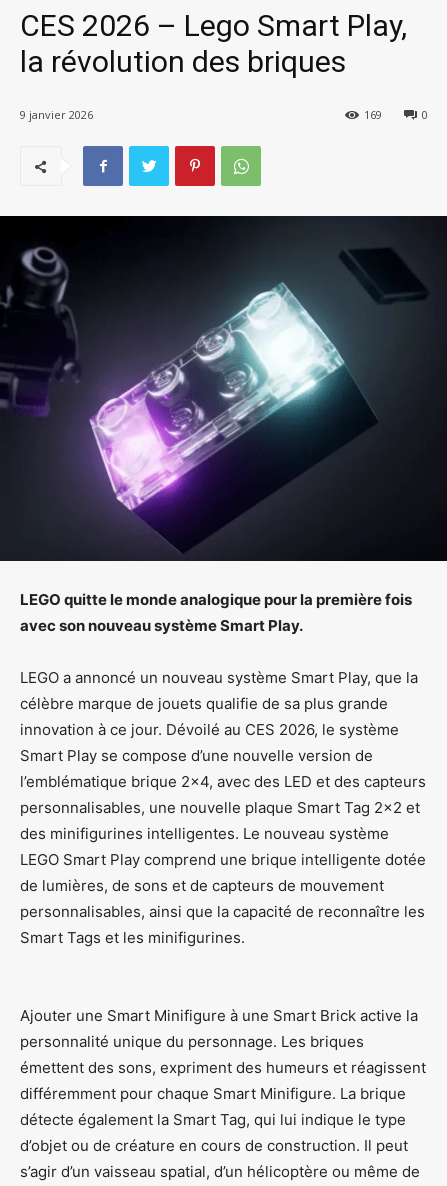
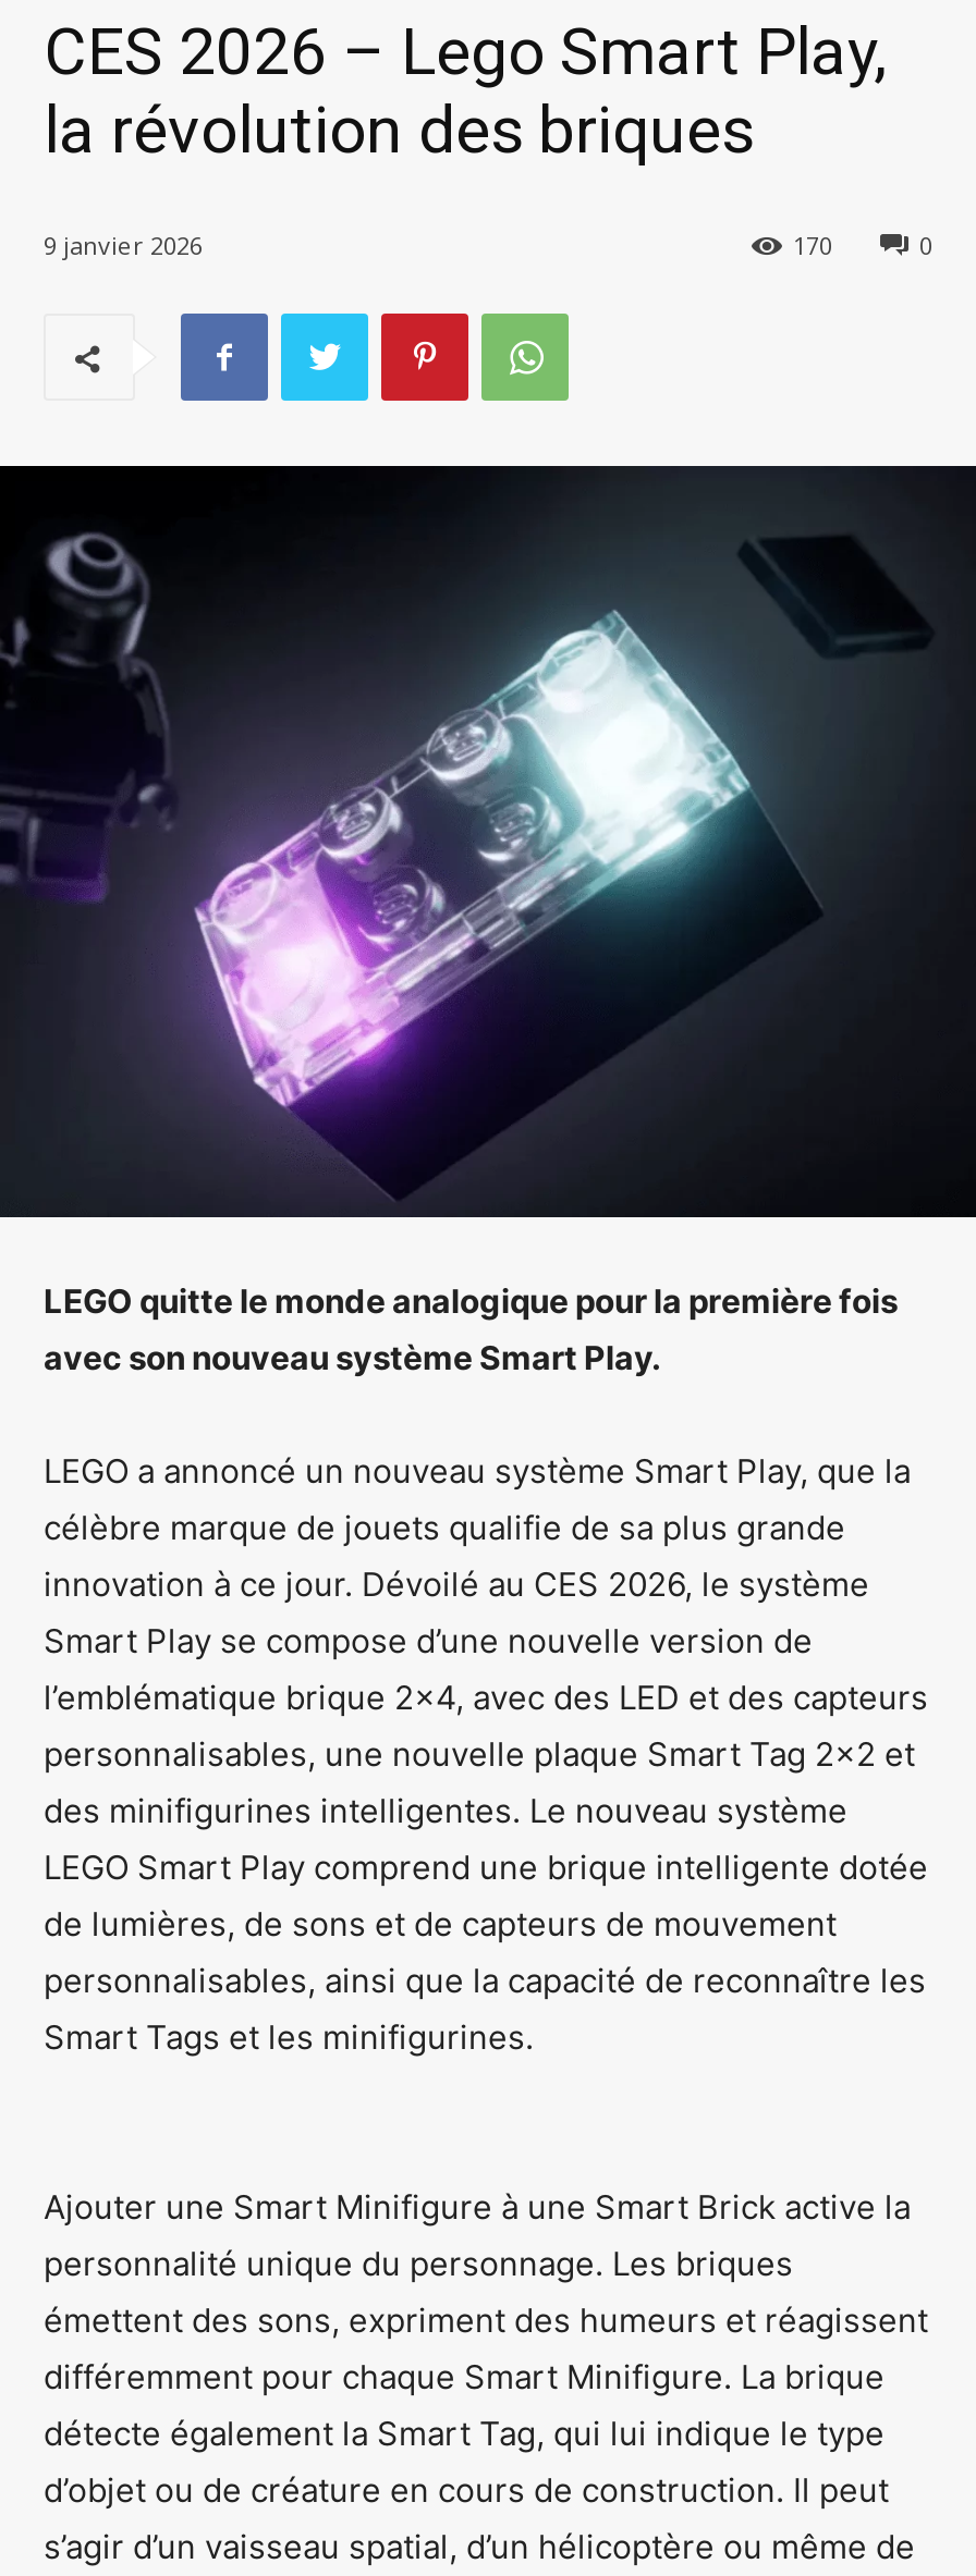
- 169
+ 170
